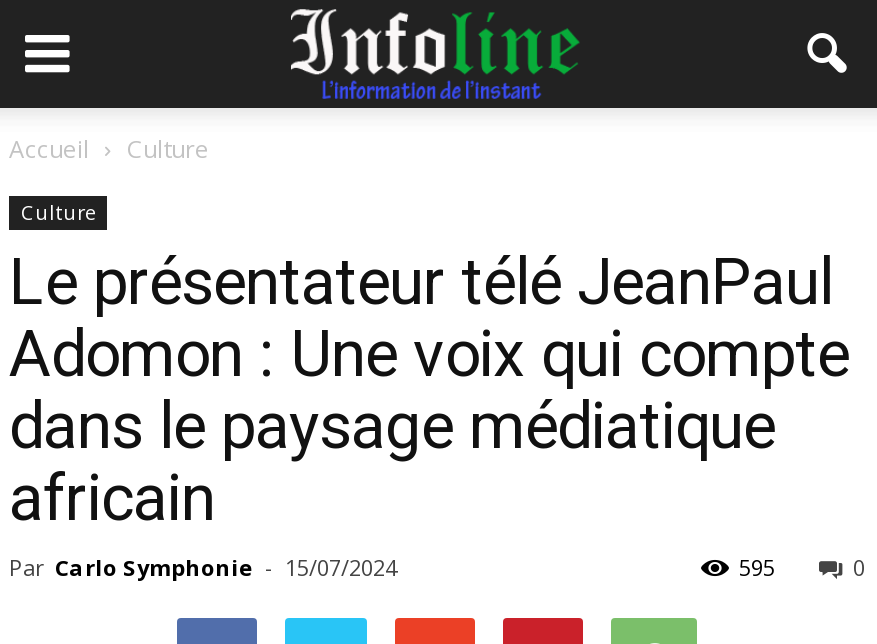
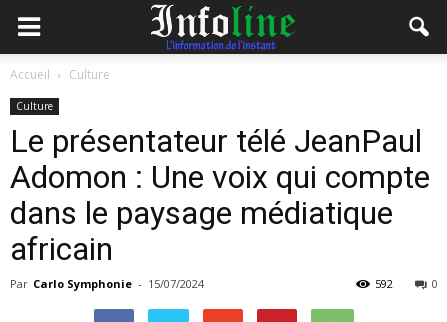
- 595
+ 592
